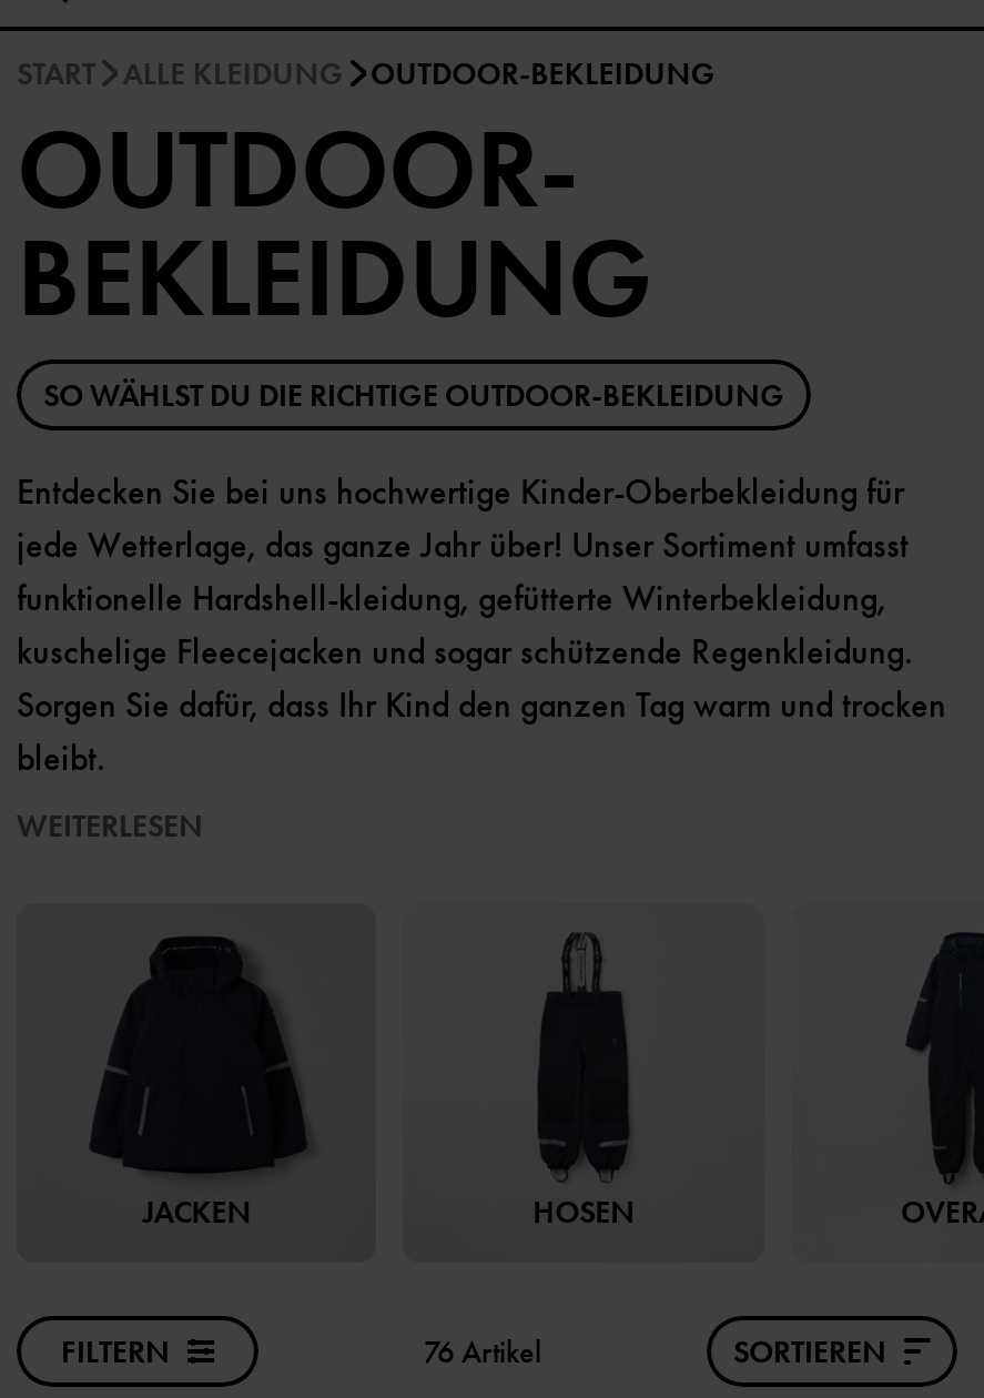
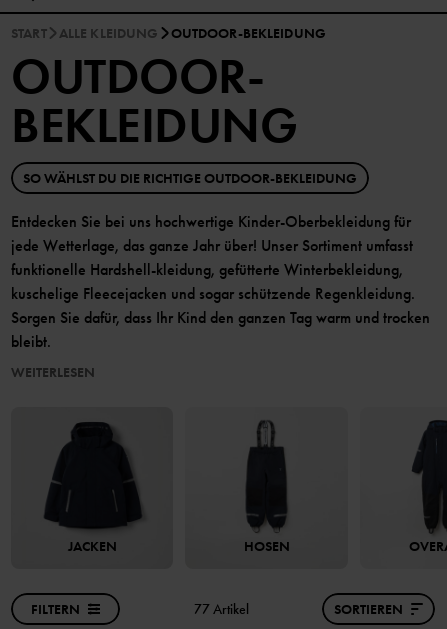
- 76 Artikel
+ 77 Artikel
